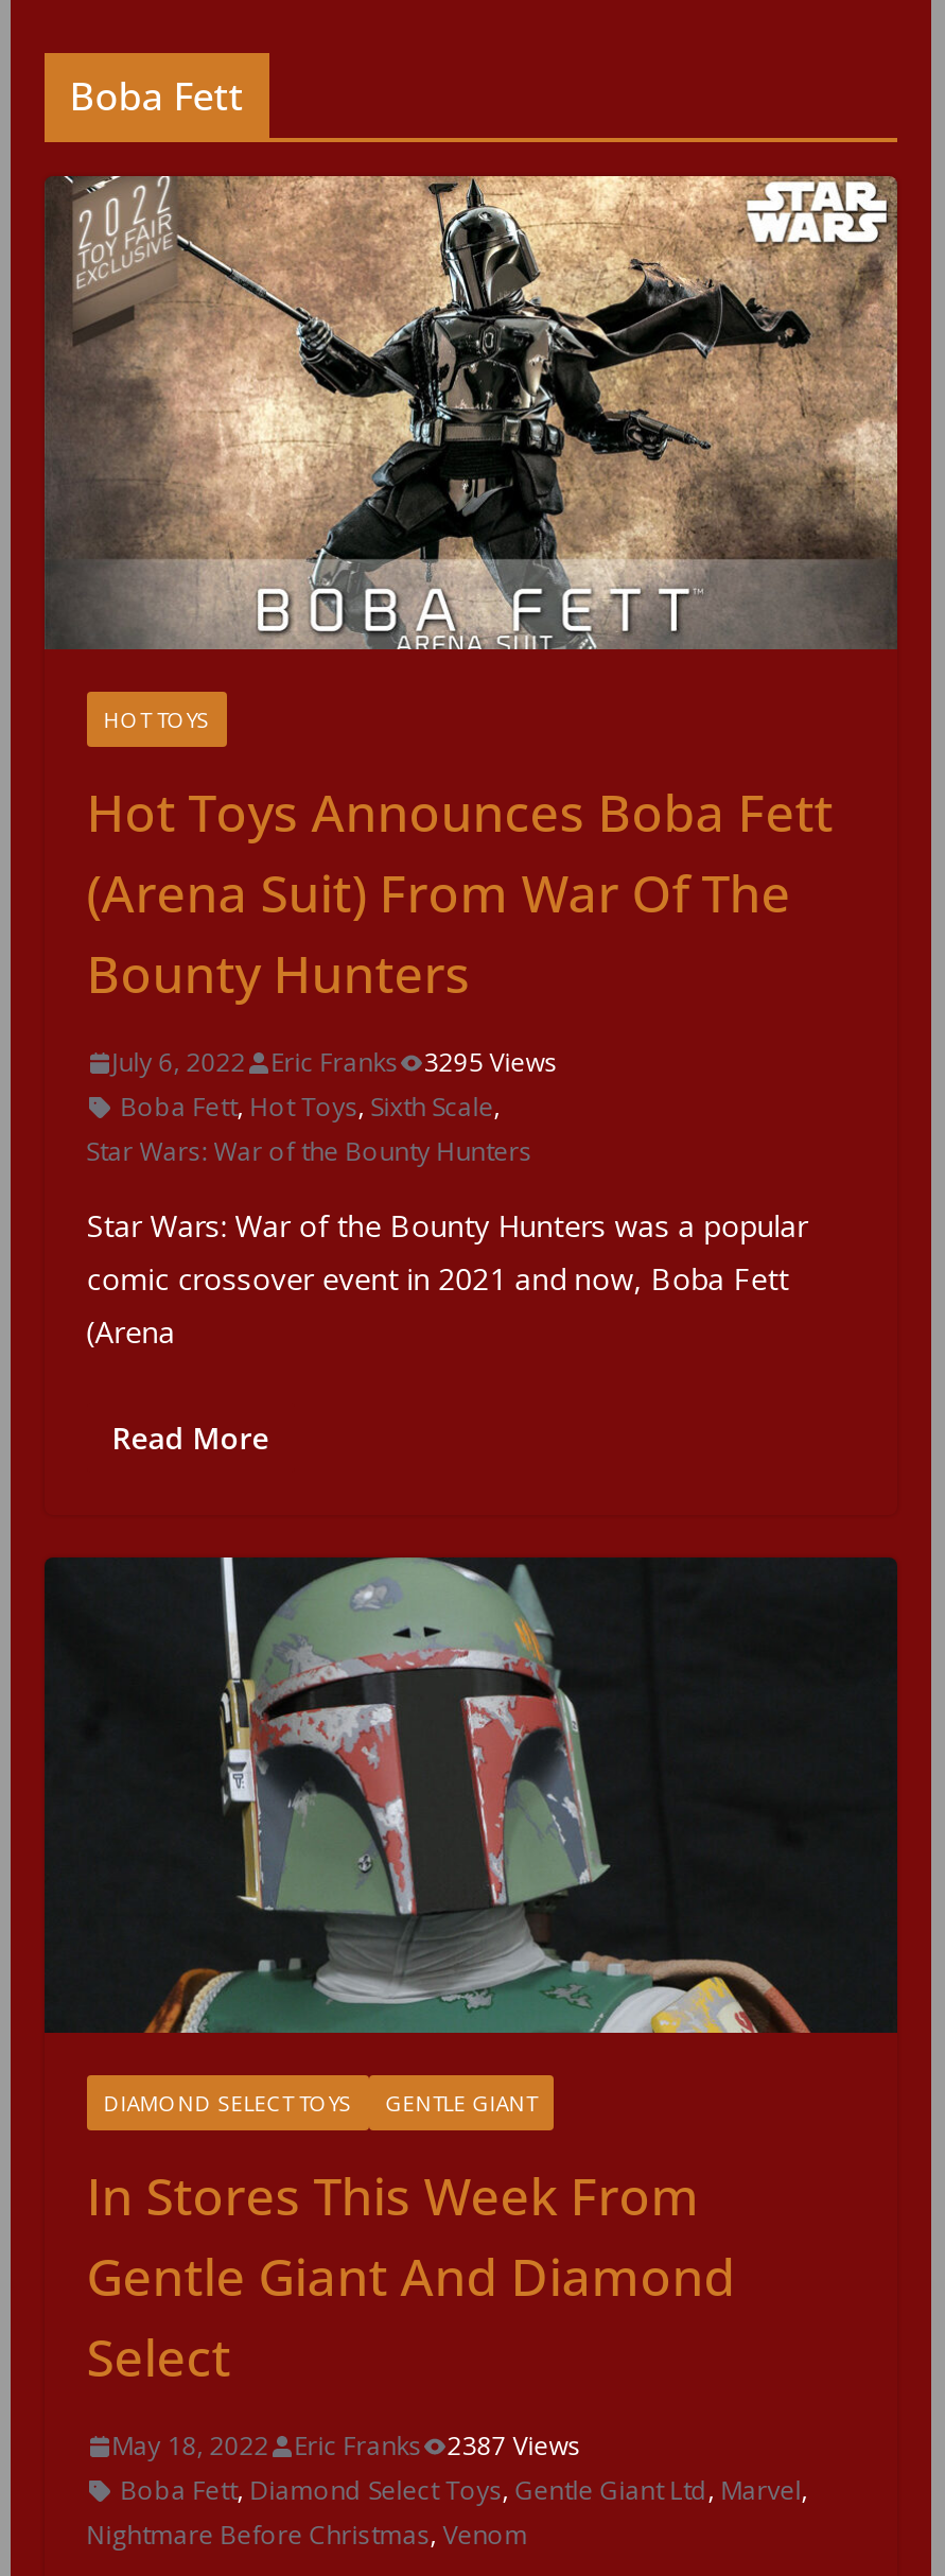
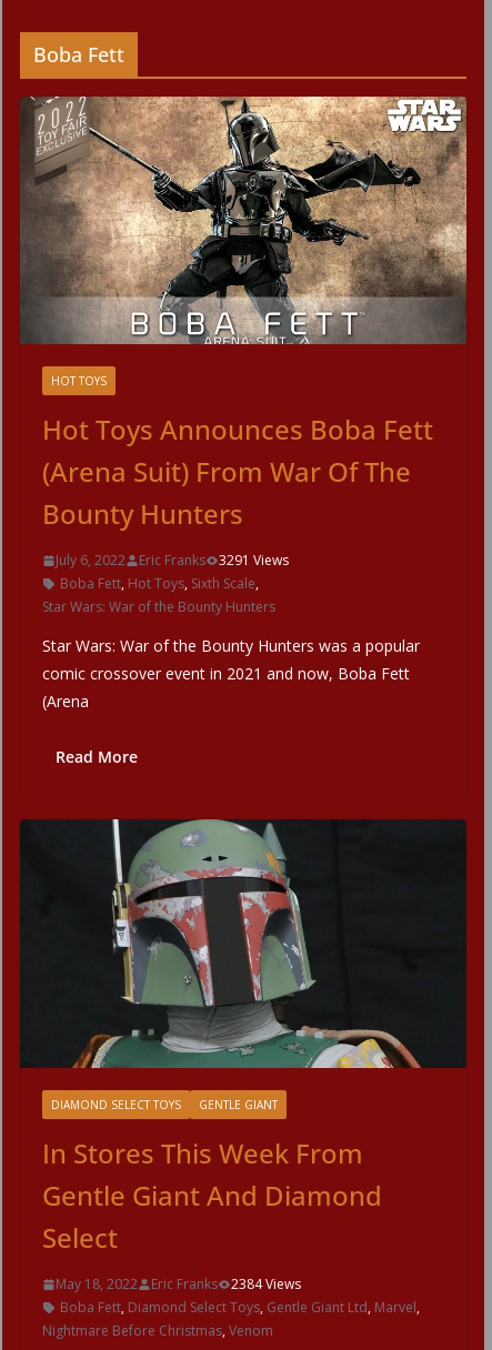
- July 6, 2022 Eric Franks 3295 Views
+ July 6, 2022 Eric Franks 3291 Views

- May 18, 2022 Eric Franks 2387 Views
+ May 18, 2022 Eric Franks 2384 Views
